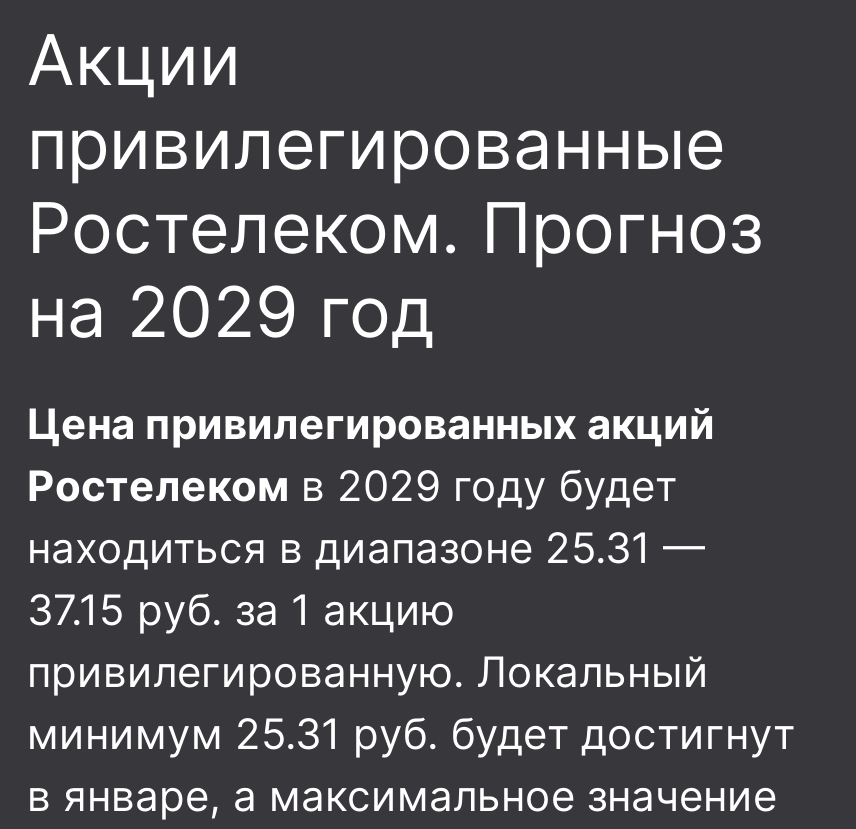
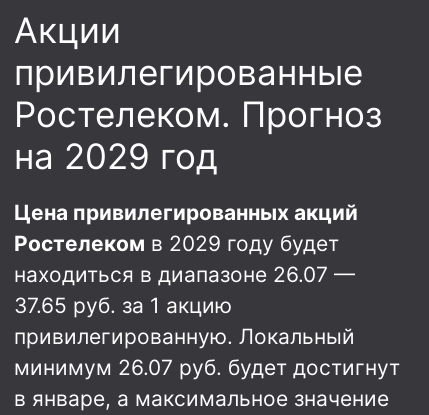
- находиться в диапазоне 25.31 —
+ находиться в диапазоне 26.07 —

- 37.15 руб. за 1 акцию
+ 37.65 руб. за 1 акцию

- минимум 25.31 руб. будет достигнут
+ минимум 26.07 руб. будет достигнут
